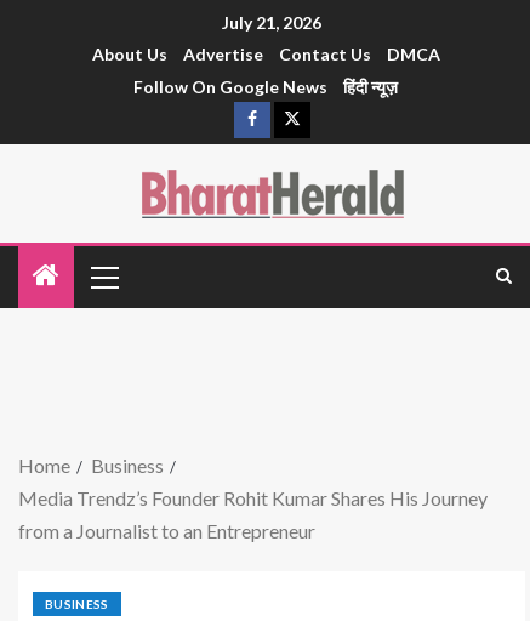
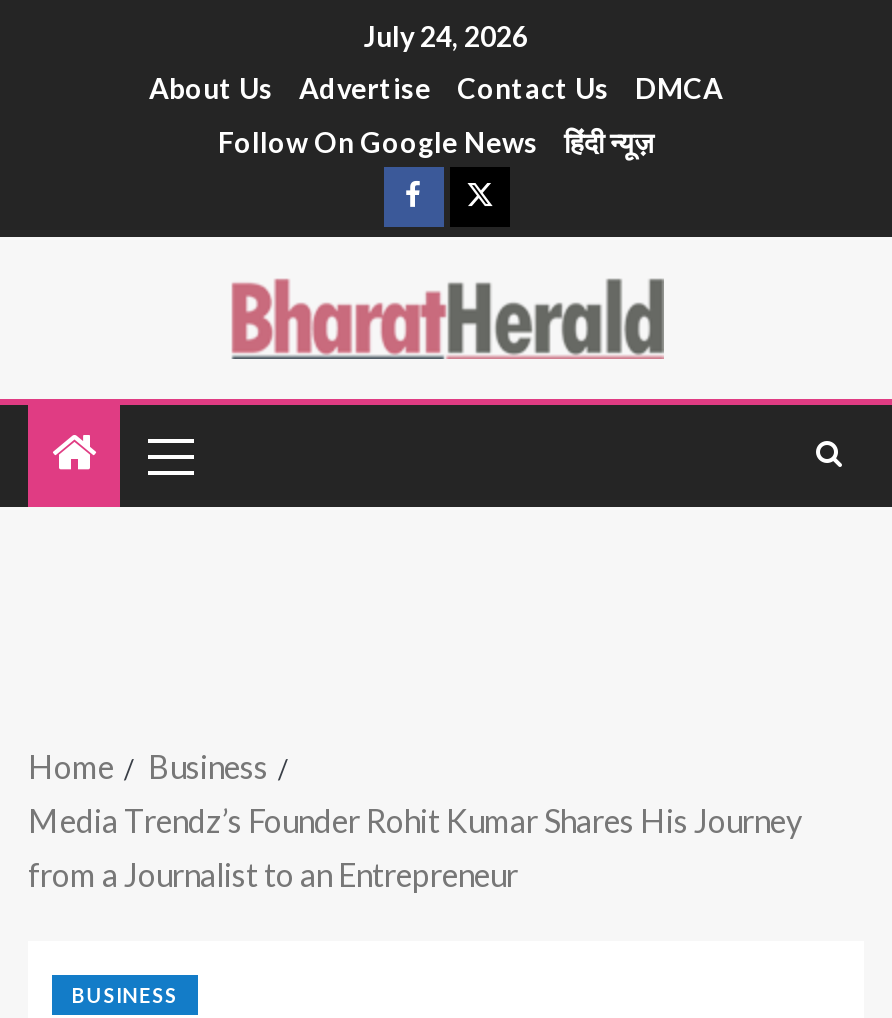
- July 21, 2026
+ July 24, 2026
